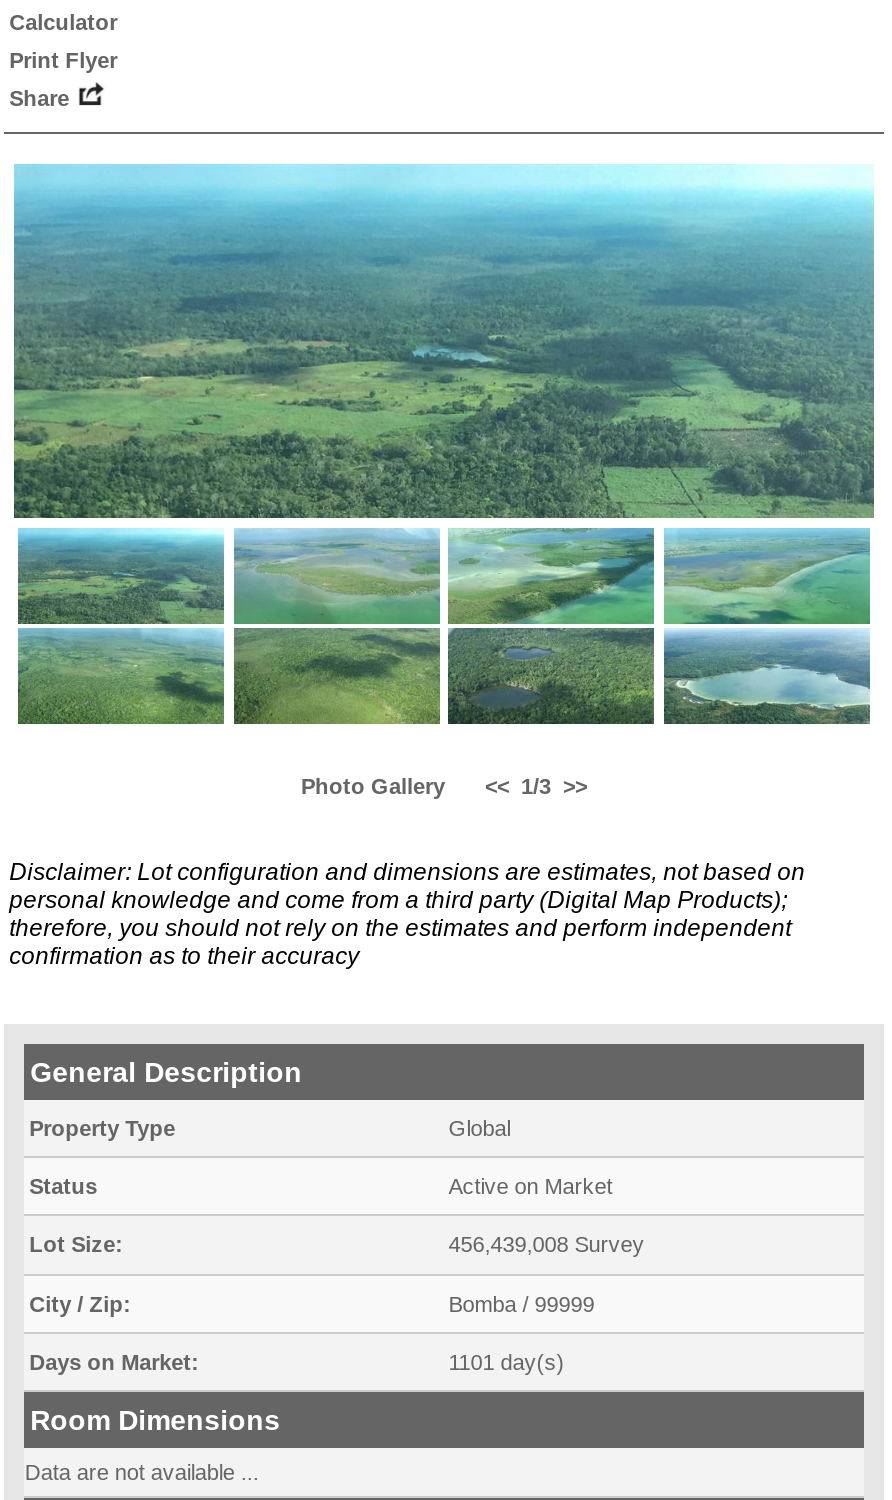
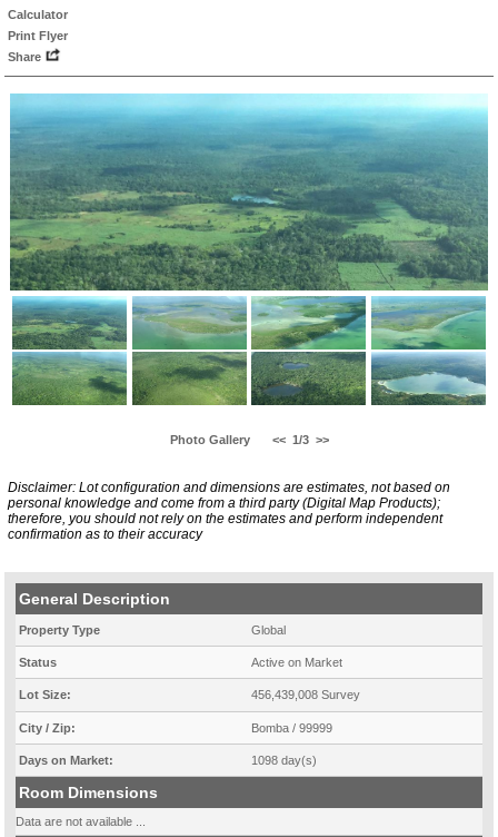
- 1101 day(s)
+ 1098 day(s)
